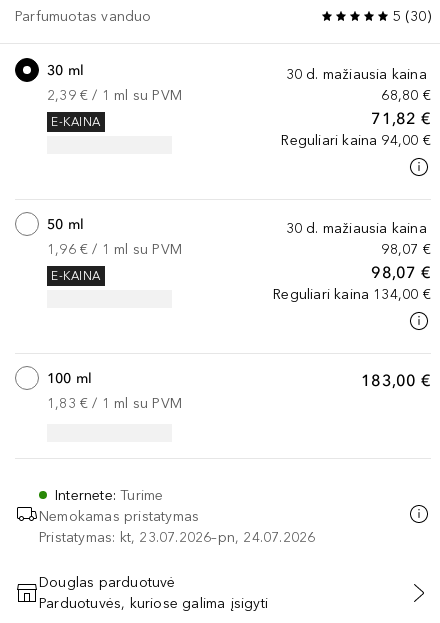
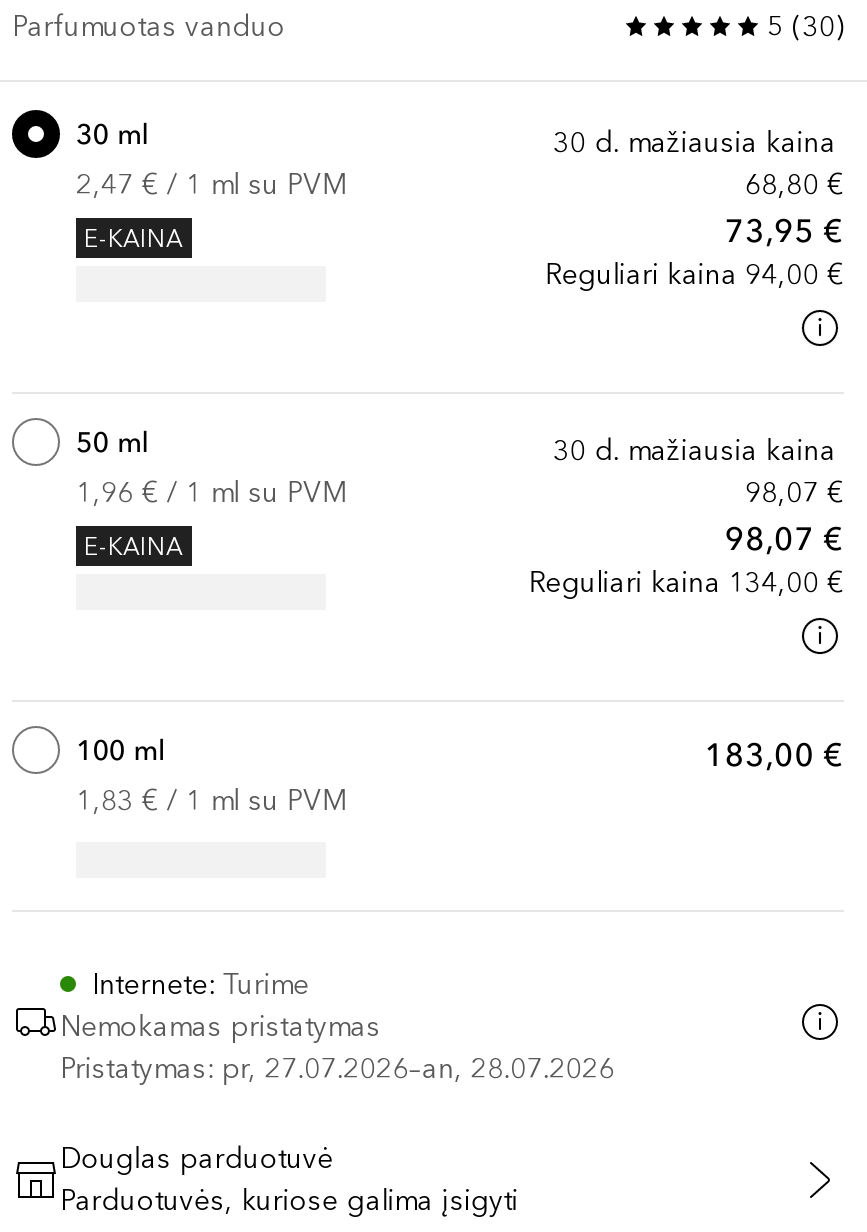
- 2,39 €/ 1 ml su PVM
+ 2,47 €/ 1 ml su PVM

- 71,82 €
+ 73,95 €

- Pristatymas: kt, 23.07.2026–pn, 24.07.2026
+ Pristatymas: pr, 27.07.2026–an, 28.07.2026
